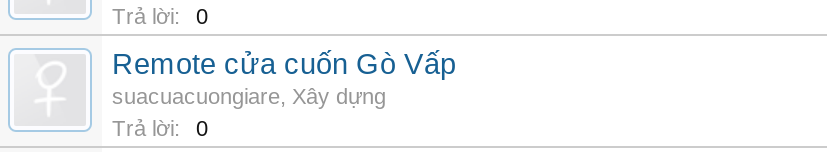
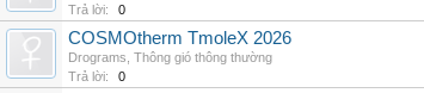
- Remote cửa cuốn Gò Vấp
- suacuacuongiare, Xây dựng
+ COSMOtherm TmoleX 2026
+ Drograms, Thông gió thông thường
